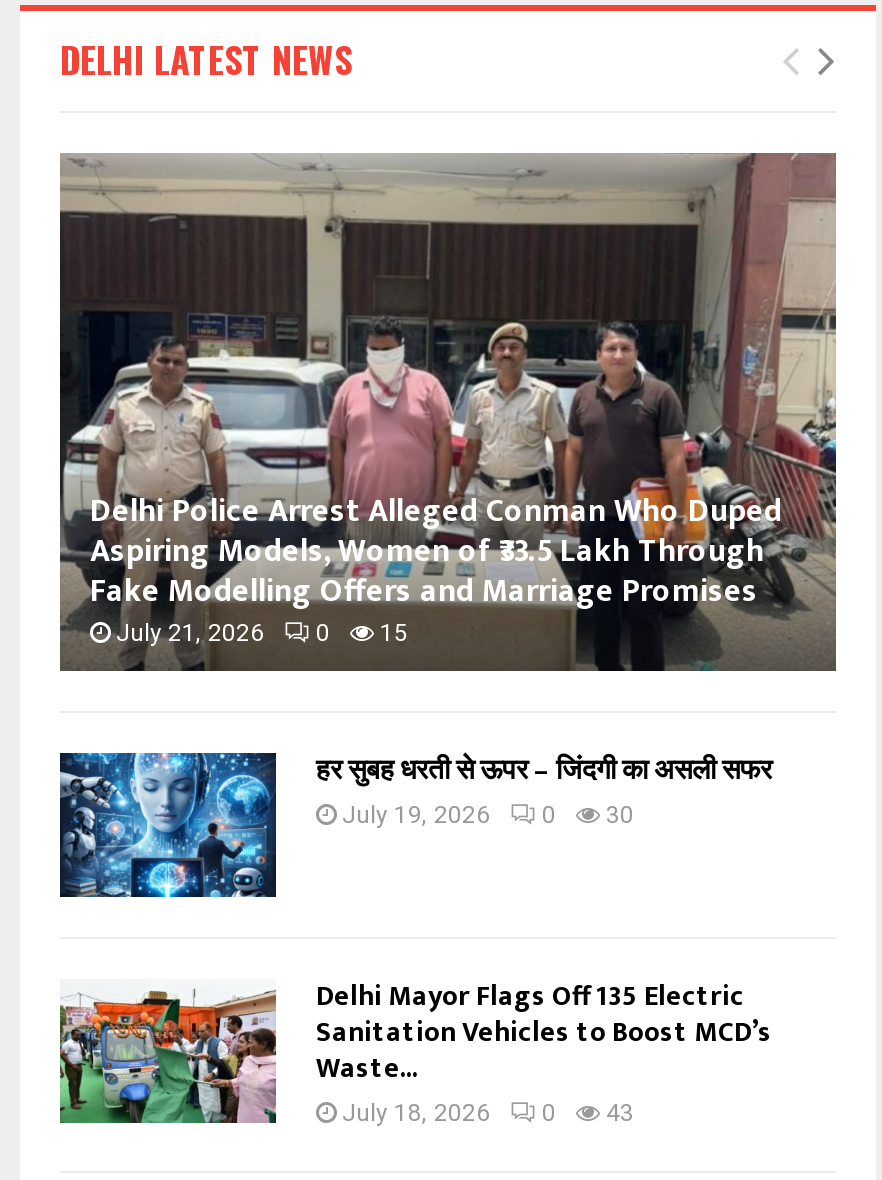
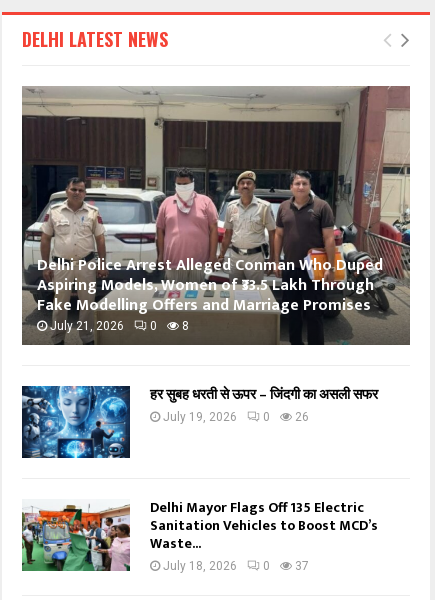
- July 21, 2026 0 15
+ July 21, 2026 0 8

- July 19, 2026 0 30
+ July 19, 2026 0 26

- July 18, 2026 0 43
+ July 18, 2026 0 37
